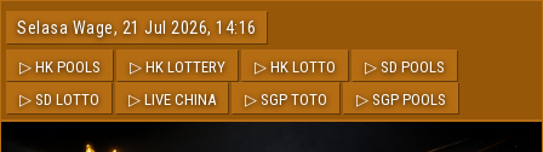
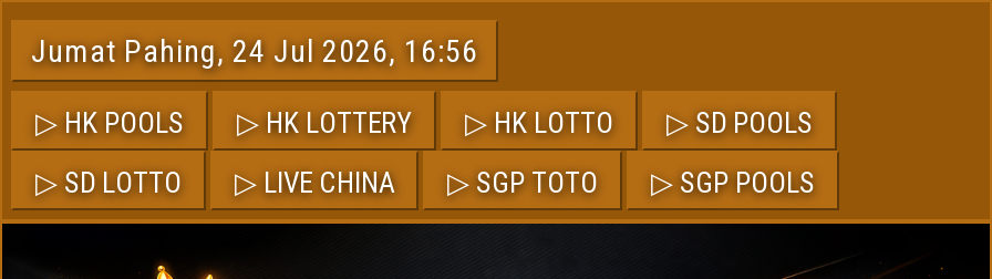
- Selasa Wage, 21 Jul 2026, 14:16
+ Jumat Pahing, 24 Jul 2026, 16:56
